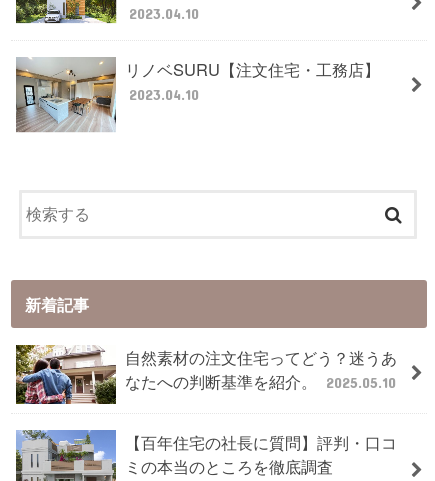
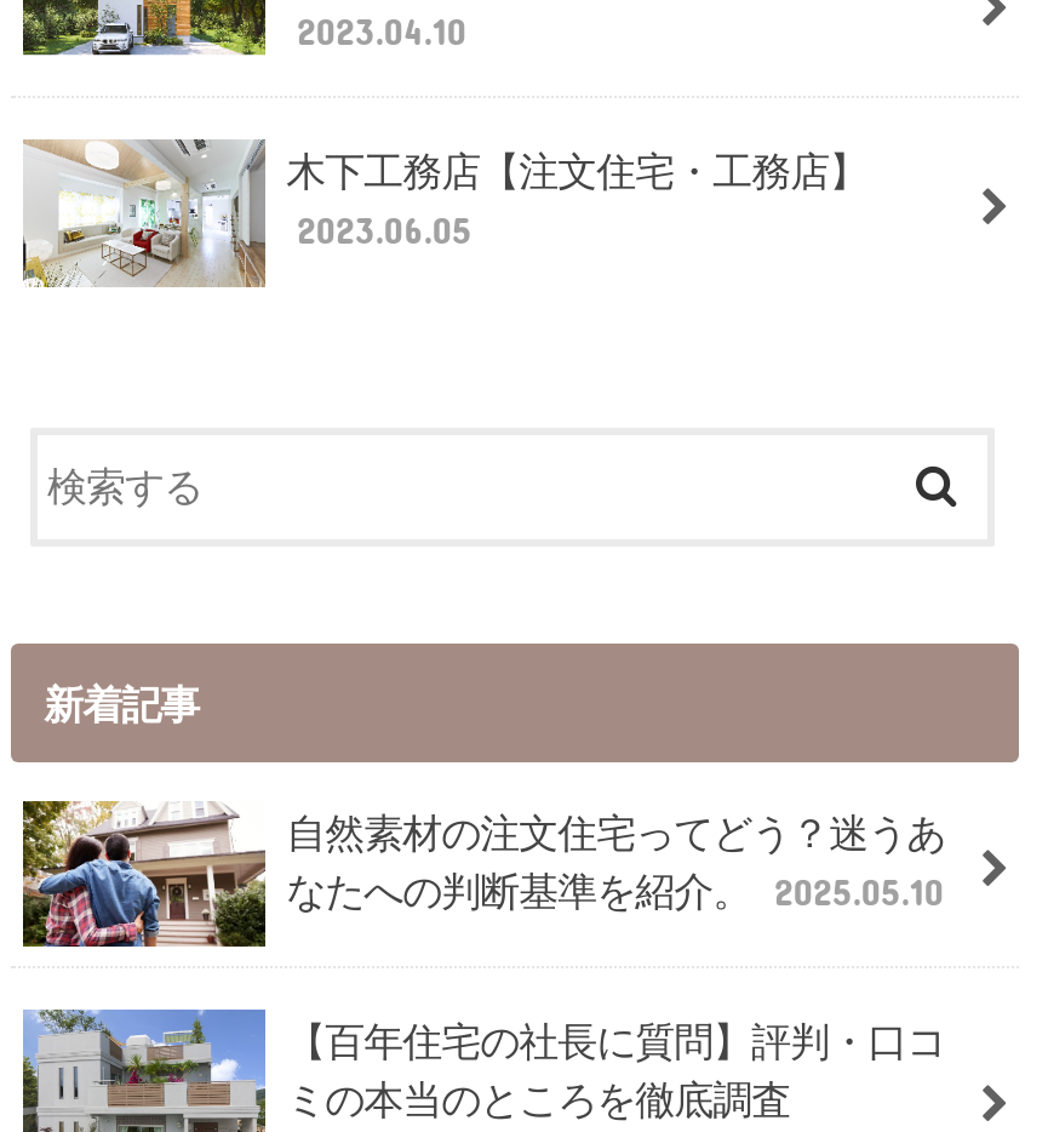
- [image]
- リノベSURU【注文住宅・工務店】
- 2023.04.10
+ [image]
+ 木下工務店【注文住宅・工務店】
+ 2023.06.05
